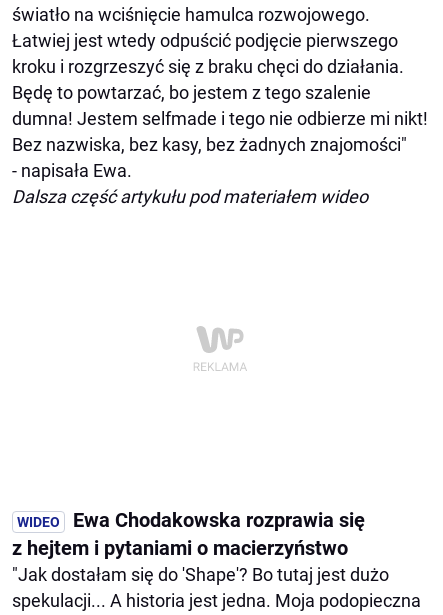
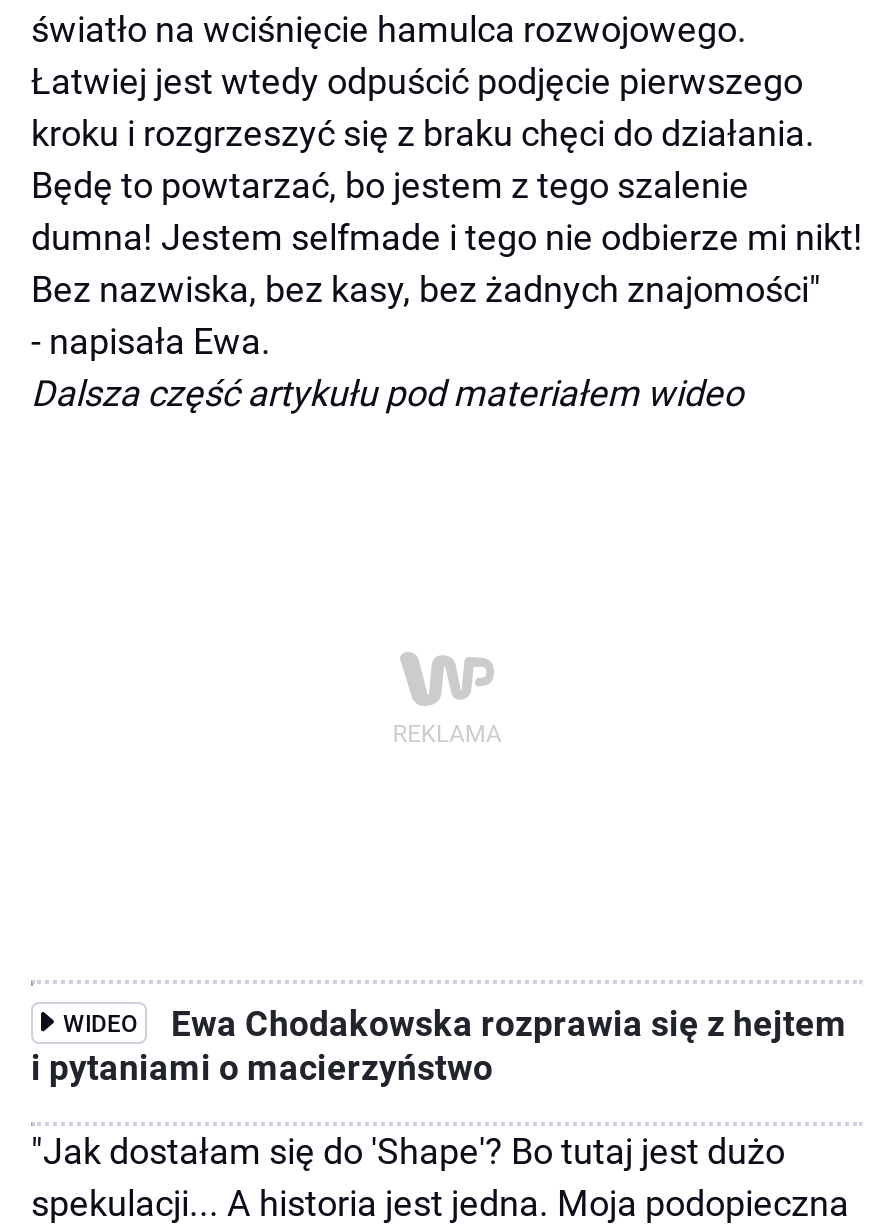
- Ewa Chodakowska rozprawia się
- z hejtem i pytaniami o macierzyństwo
+ WIDEO
+ Ewa Chodakowska rozprawia się z hejtem
+ i pytaniami o macierzyństwo
